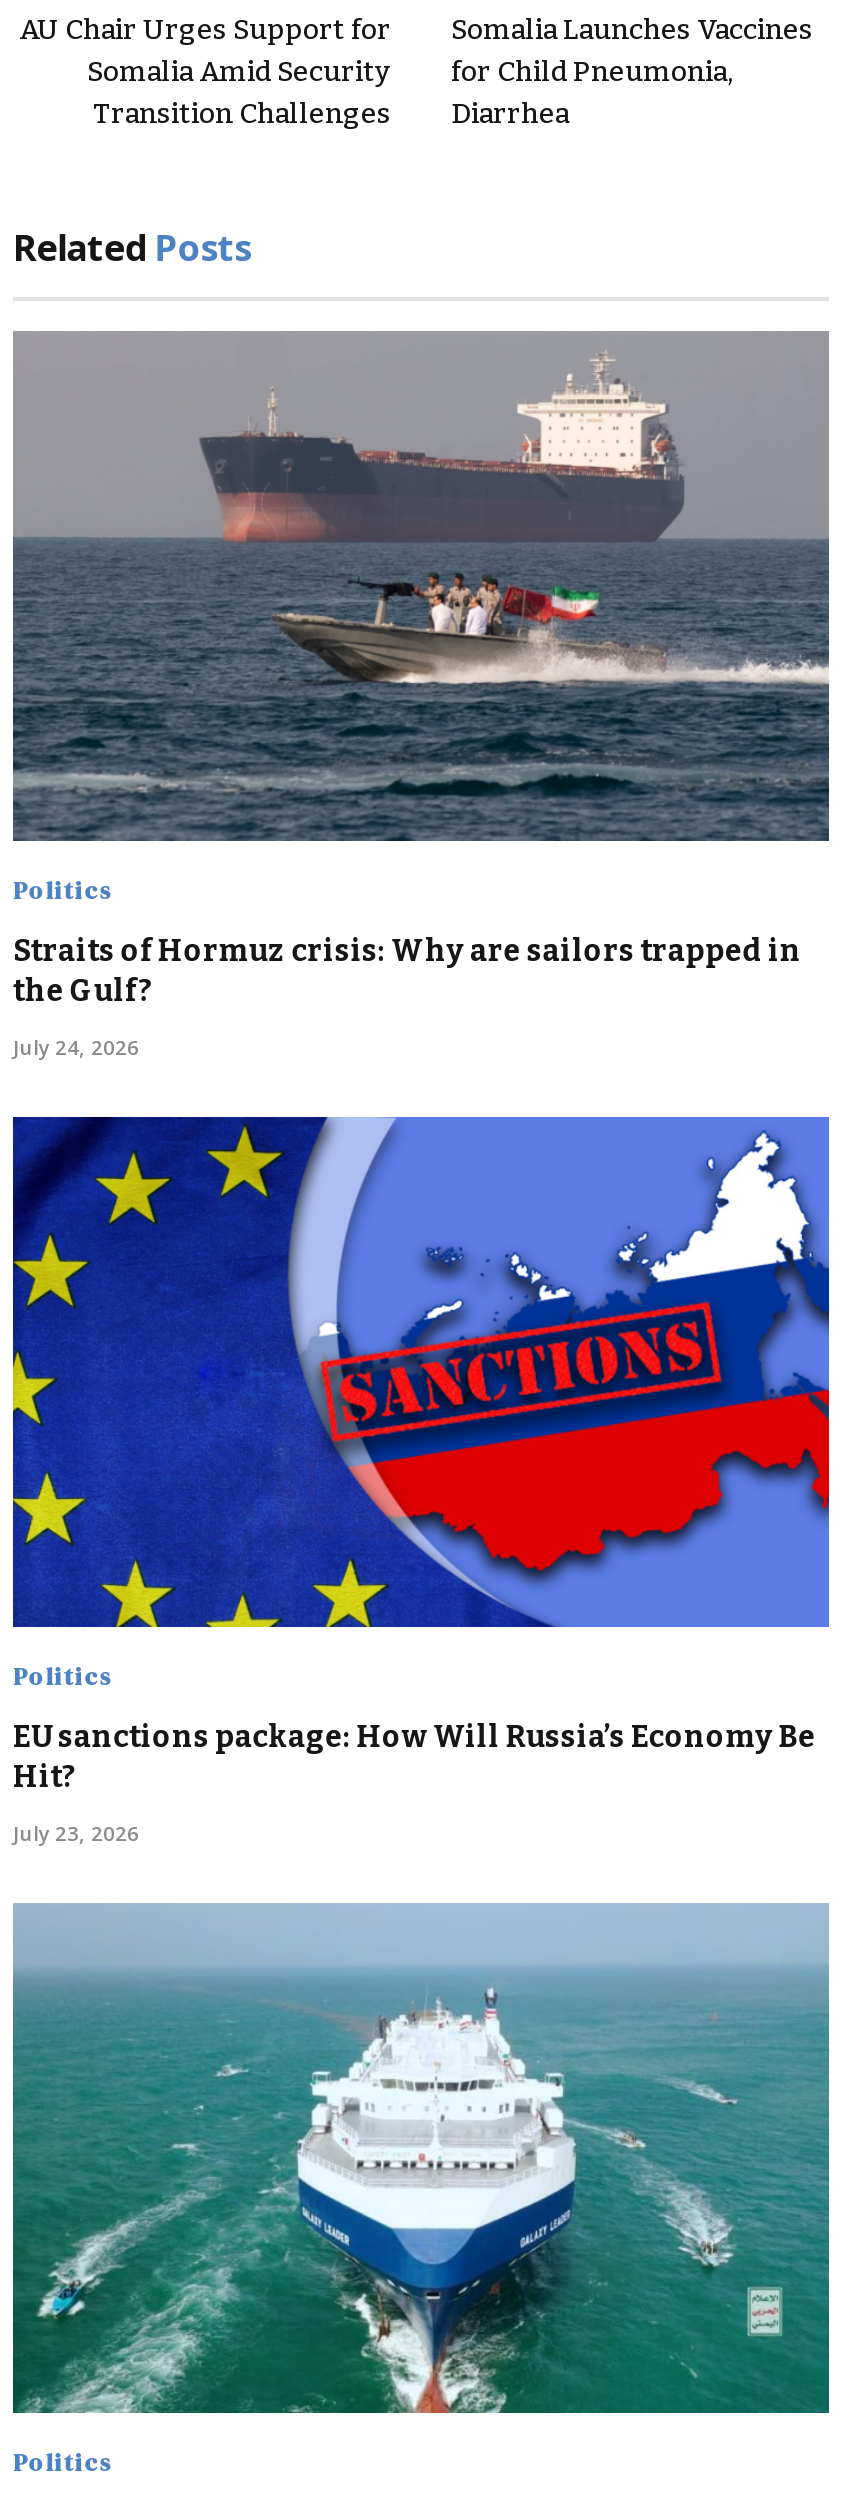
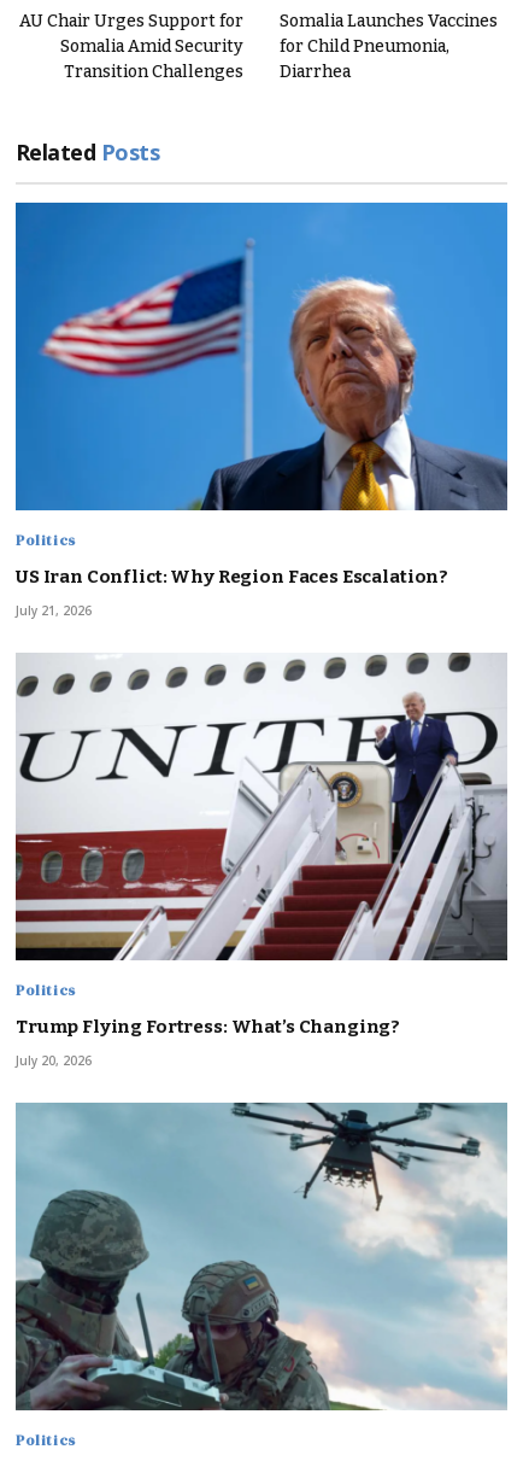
- [image]
+ [image]

- Straits of Hormuz crisis: Why are sailors trapped in
- the Gulf?
+ US Iran Conflict: Why Region Faces Escalation?

- July 24, 2026
+ July 21, 2026

- [image]
+ [image]

- EU sanctions package: How Will Russia’s Economy Be
- Hit?
+ Trump Flying Fortress: What’s Changing?

- July 23, 2026
+ July 20, 2026

- [image]
+ [image]
